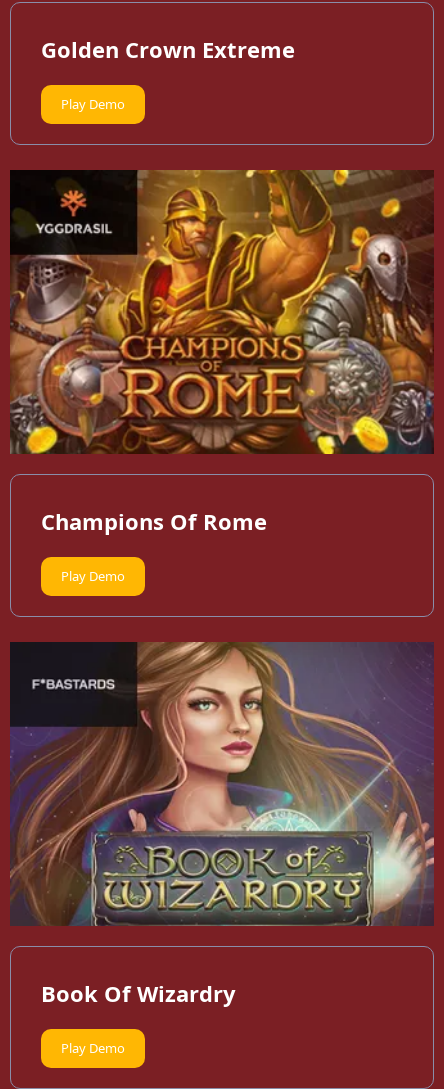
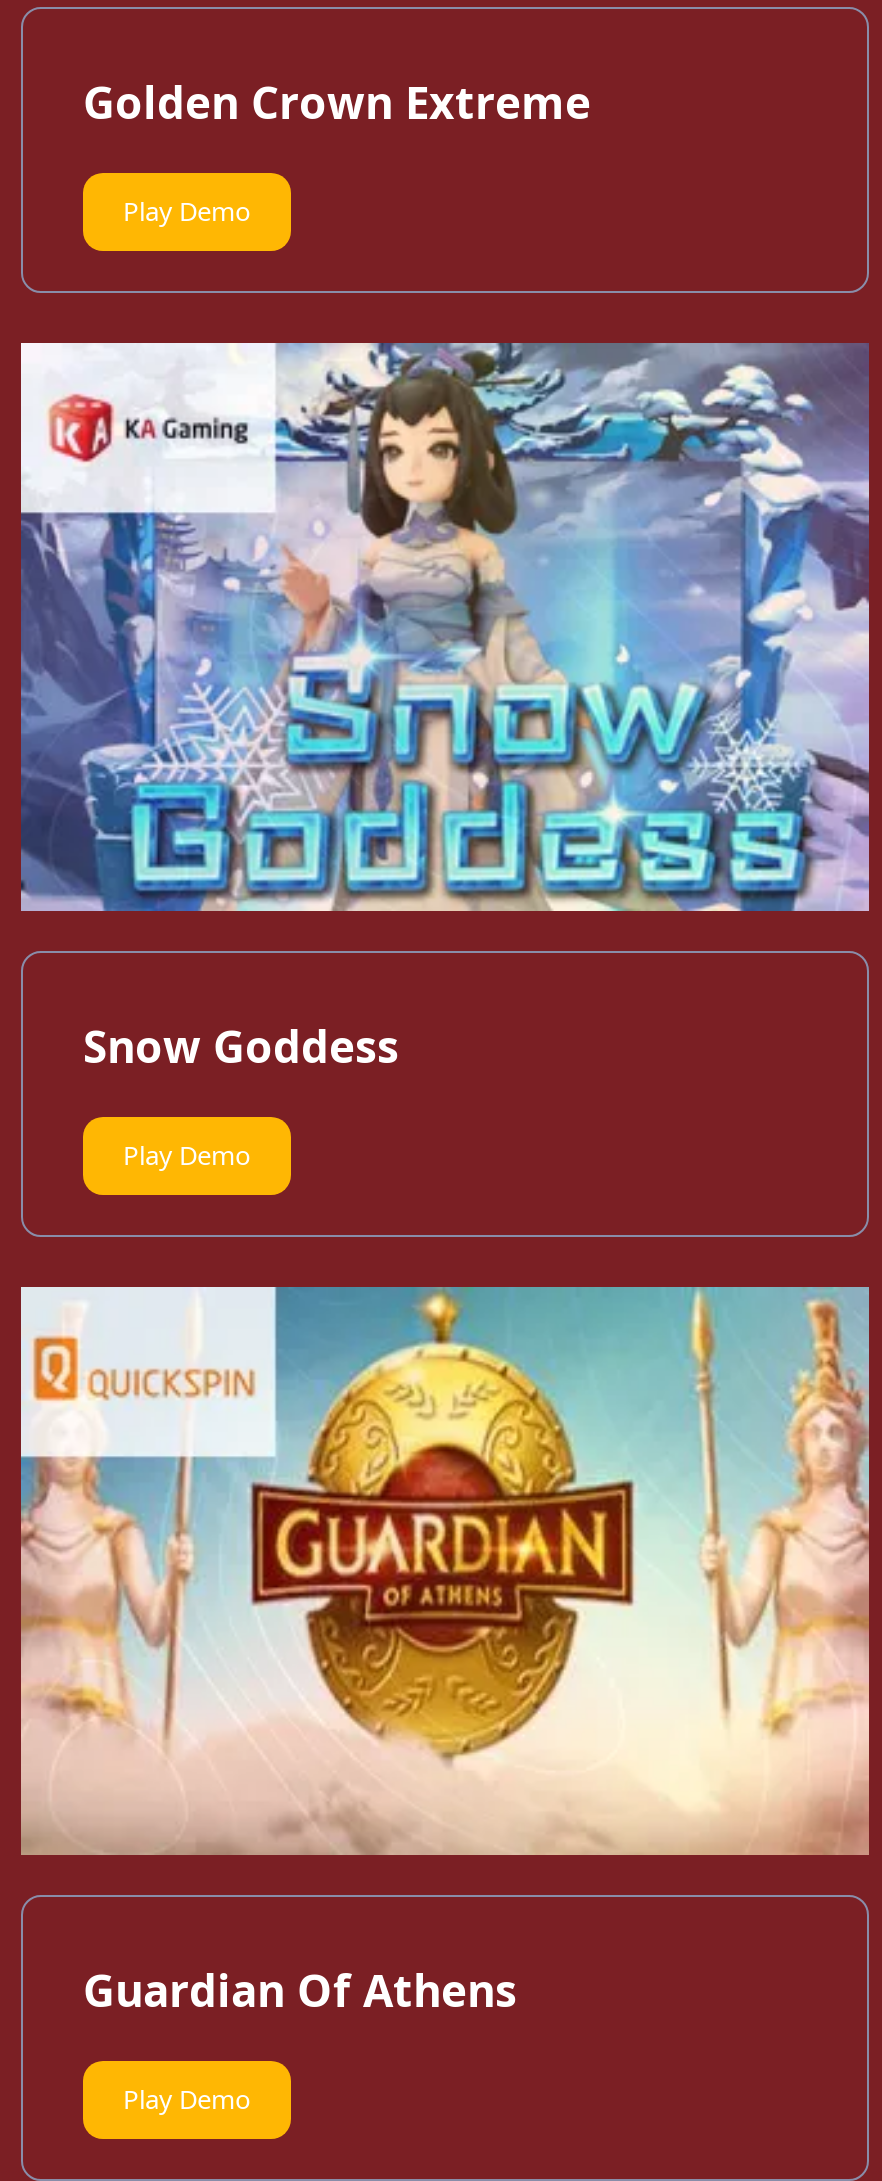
- [image]
+ [image]

- Champions Of Rome
+ Snow Goddess

- [image]
+ [image]

- Book Of Wizardry
+ Guardian Of Athens
